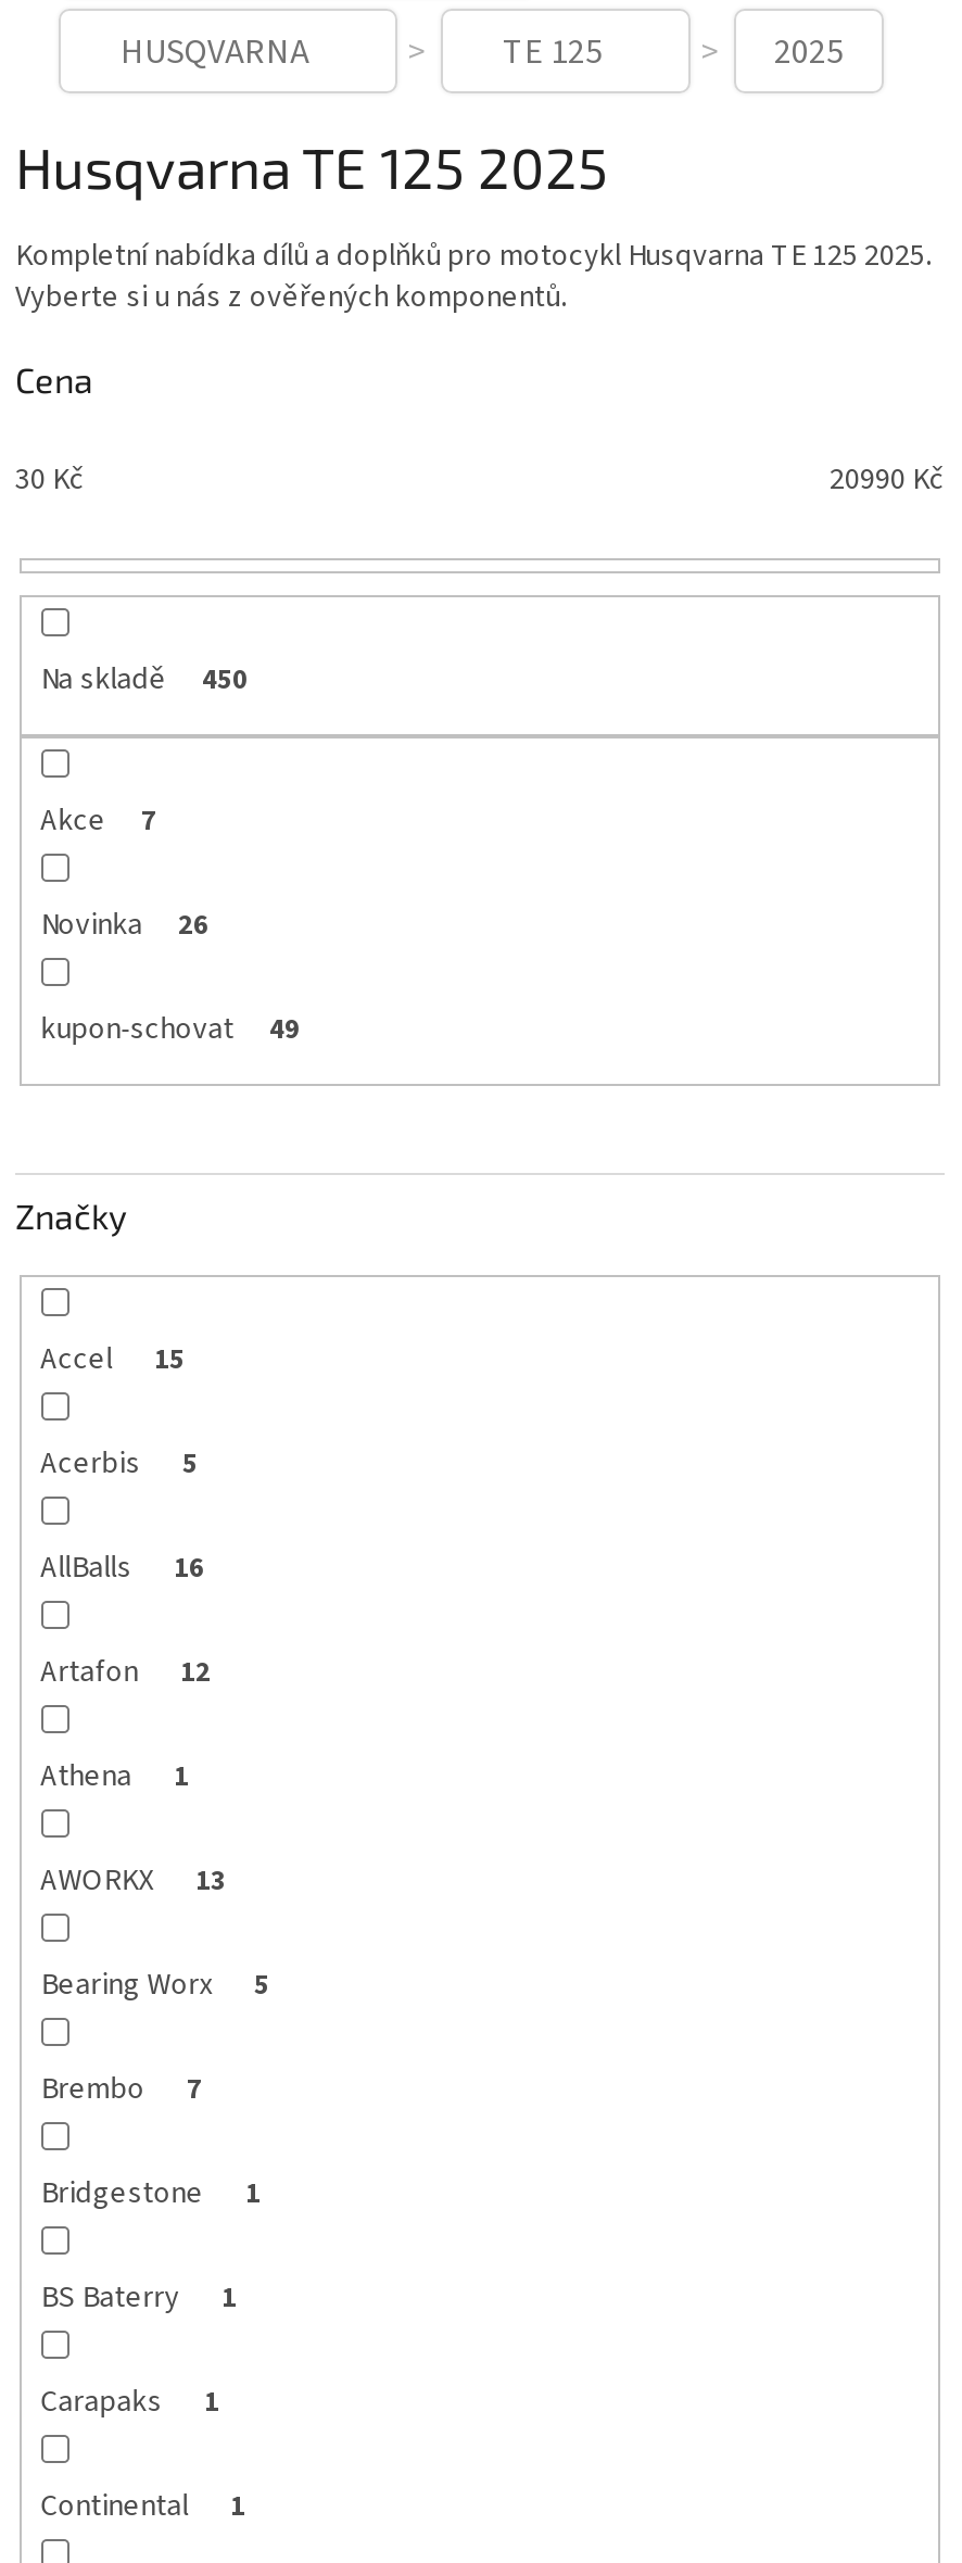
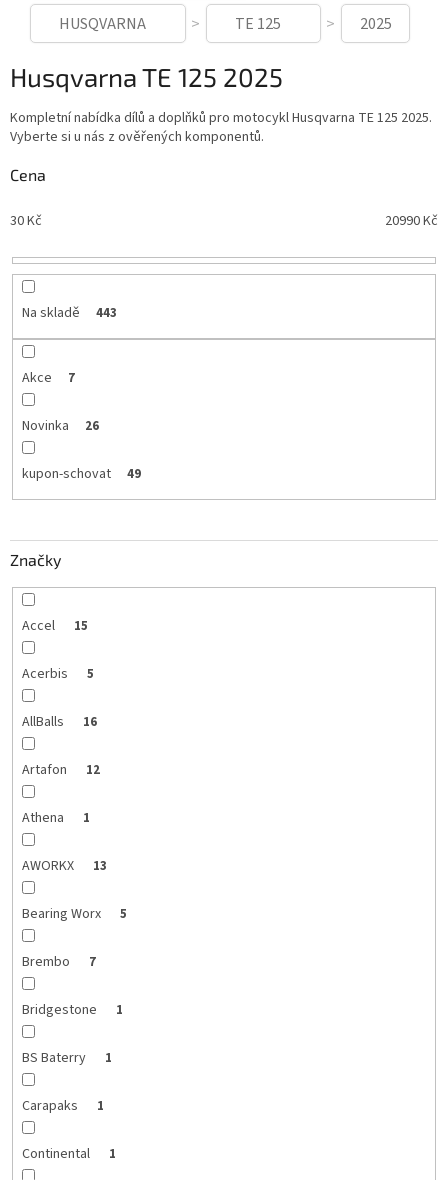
- Na skladě 450
+ Na skladě 443
